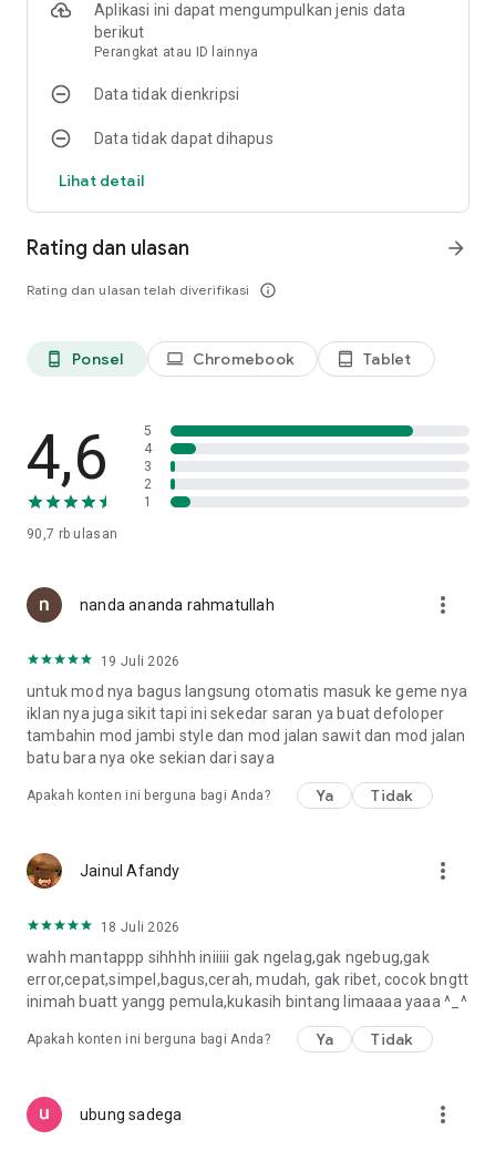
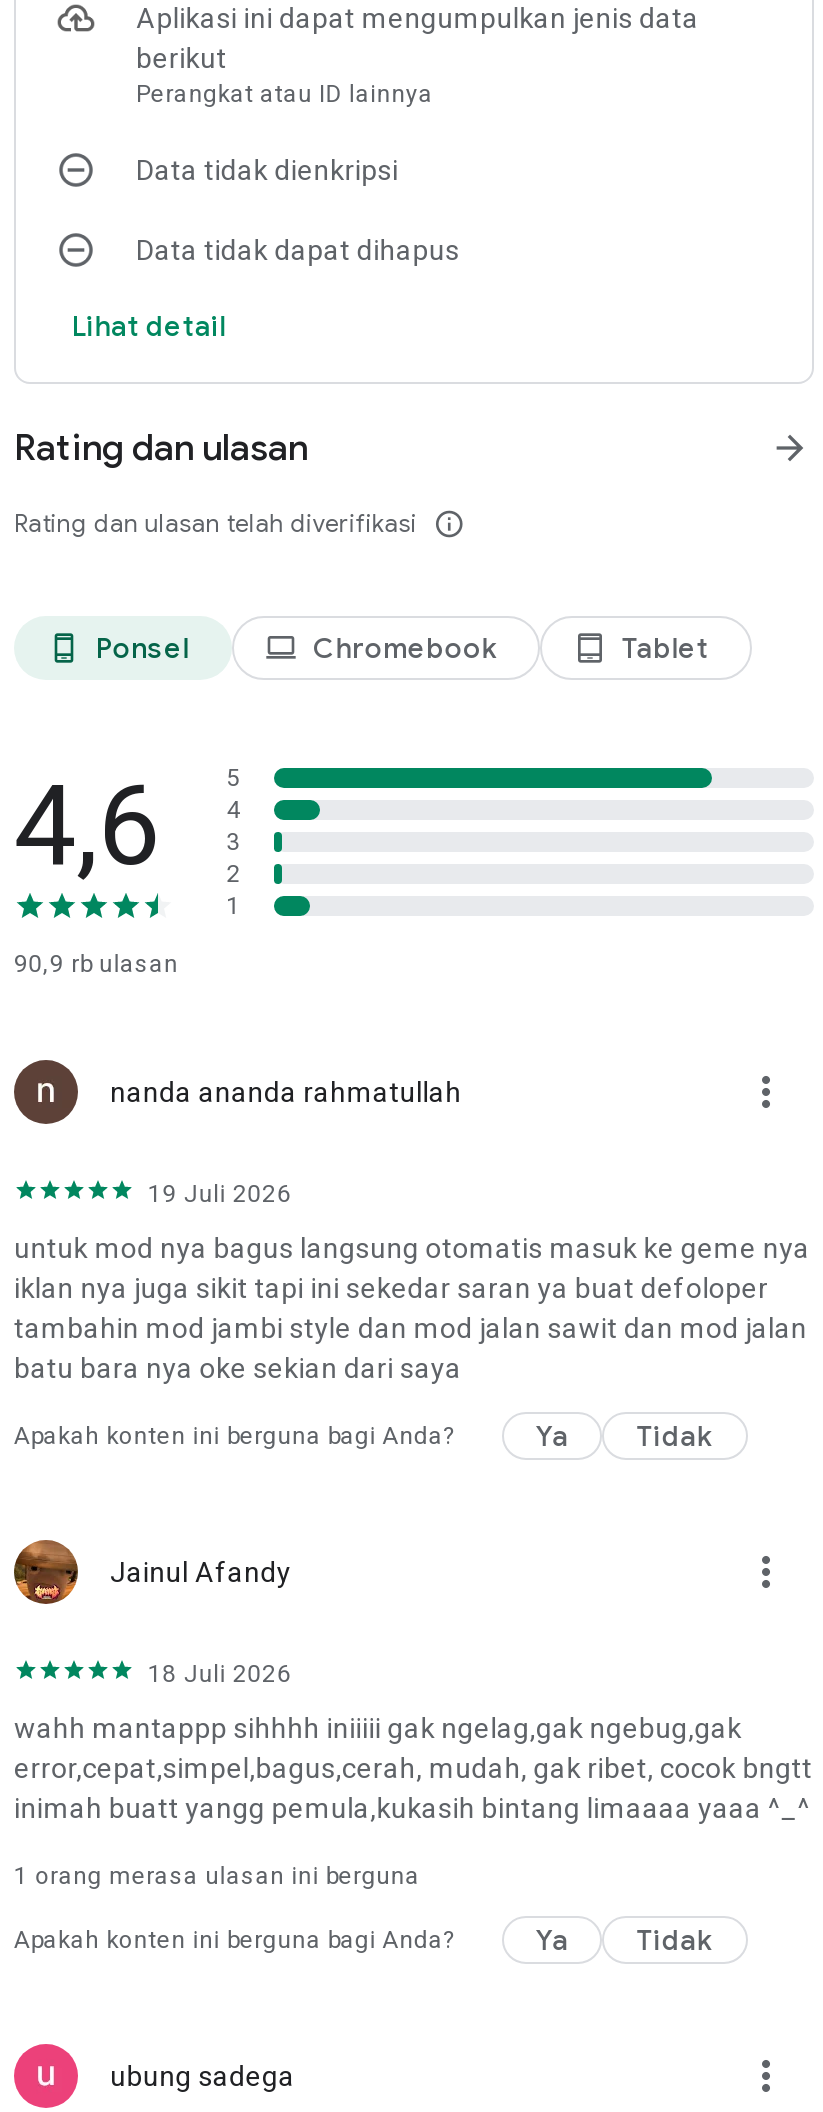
- 90,7 rb ulasan
+ 90,9 rb ulasan

+ 1 orang merasa ulasan ini berguna
